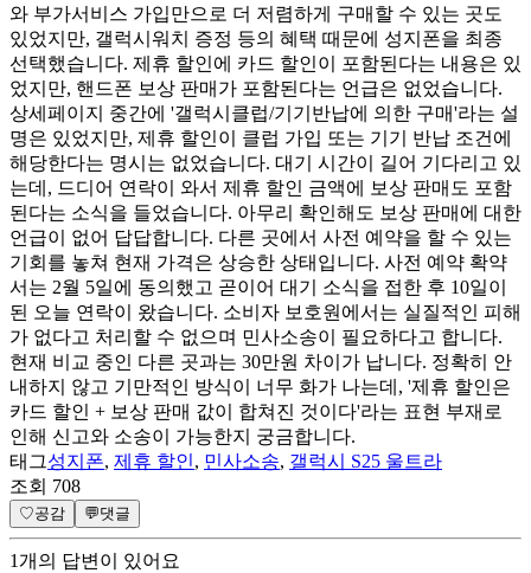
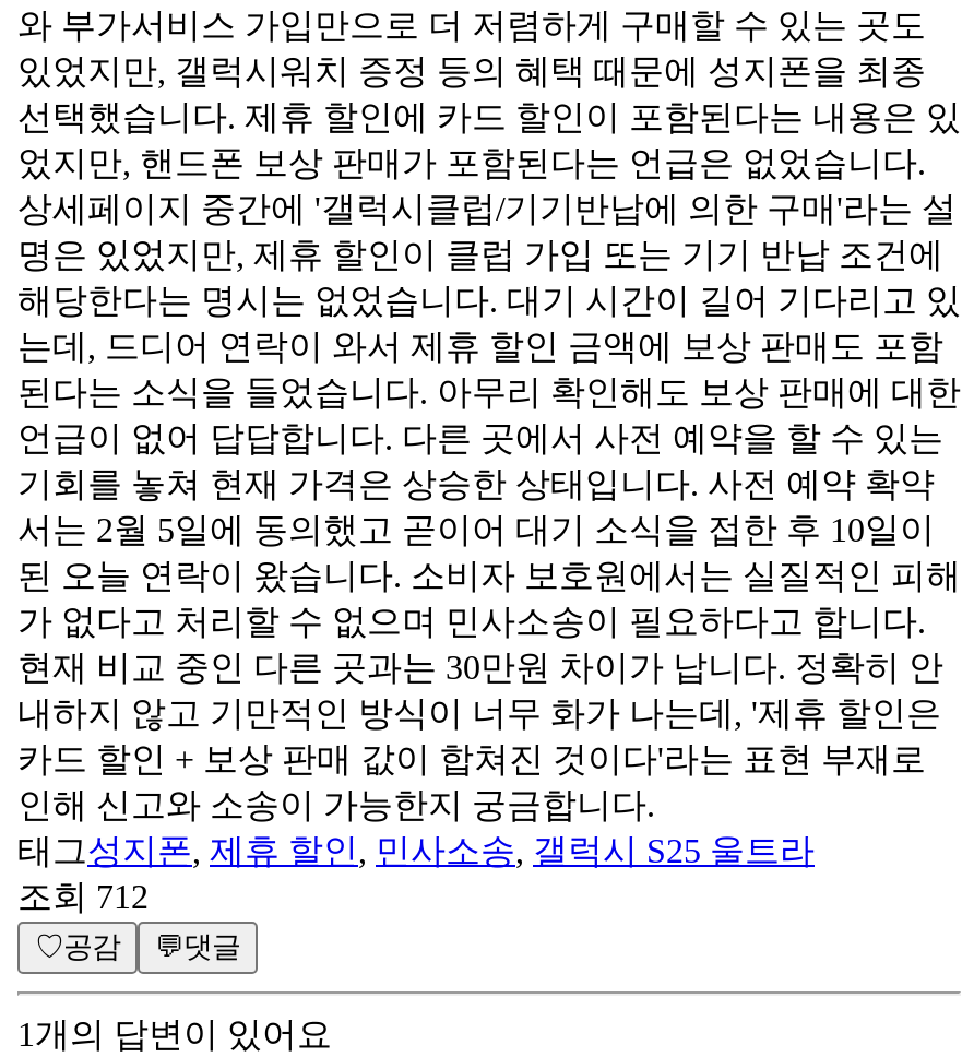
- 조회 708
+ 조회 712
